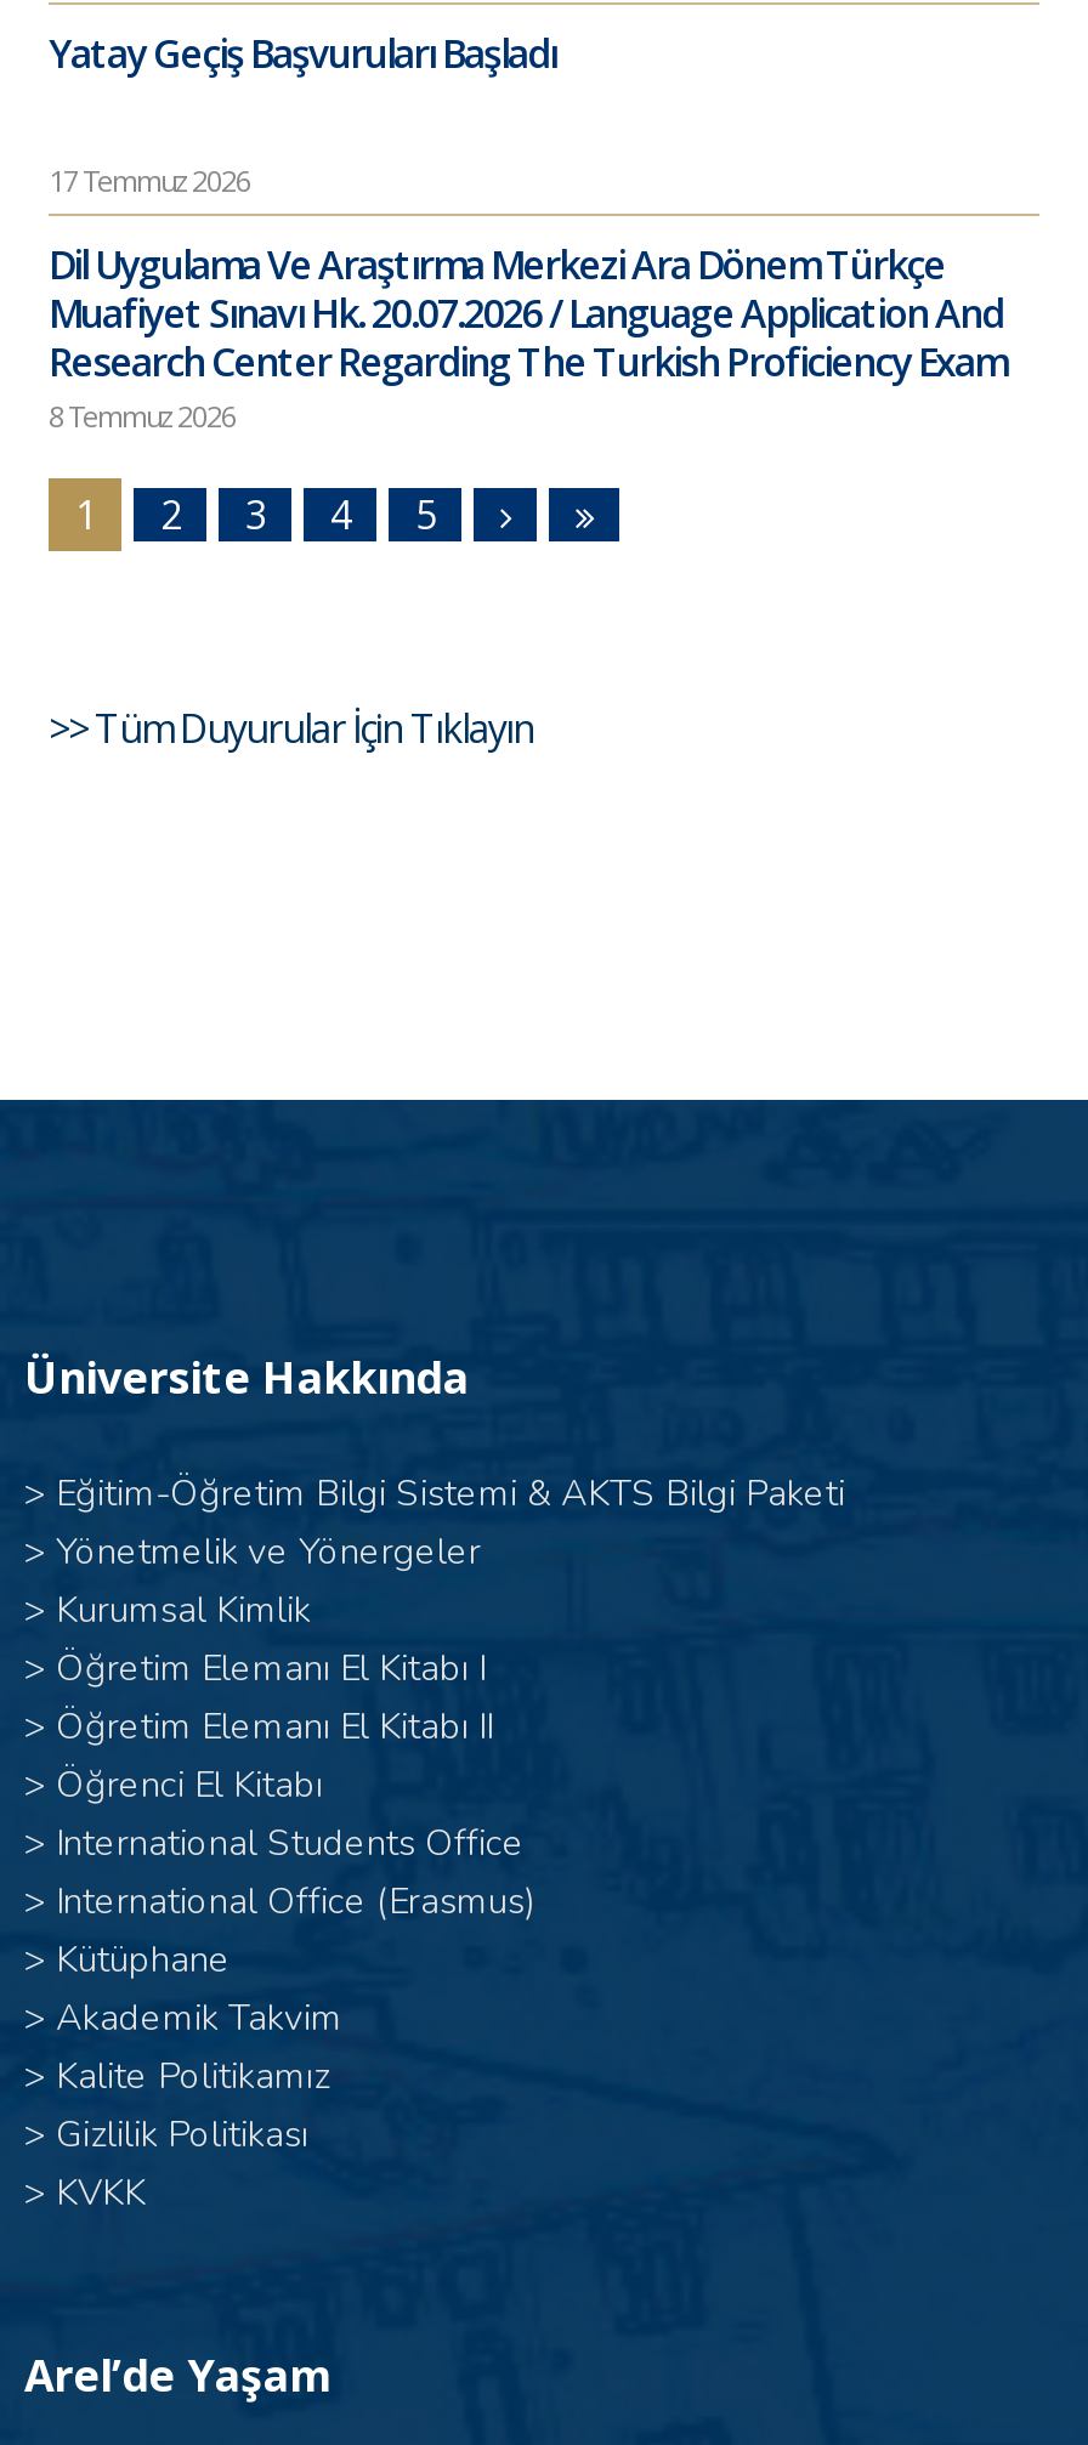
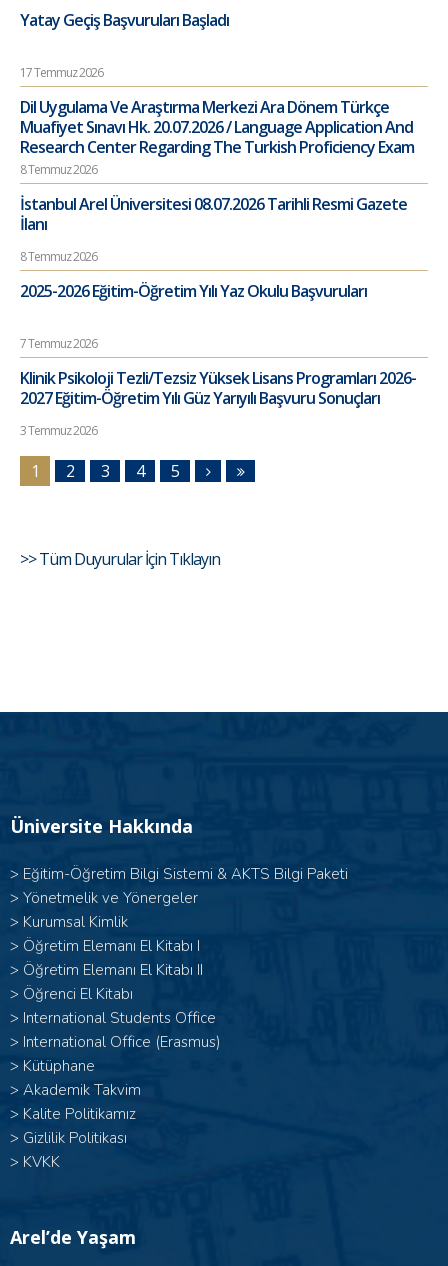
+ İstanbul Arel Üniversitesi 08.07.2026 Tarihli Resmi Gazete
+ İlanı
+ 8 Temmuz 2026
+ 2025-2026 Eğitim-Öğretim Yılı Yaz Okulu Başvuruları
+ 7 Temmuz 2026
+ Klinik Psikoloji Tezli/Tezsiz Yüksek Lisans Programları 2026-
+ 2027 Eğitim-Öğretim Yılı Güz Yarıyılı Başvuru Sonuçları
+ 3 Temmuz 2026
